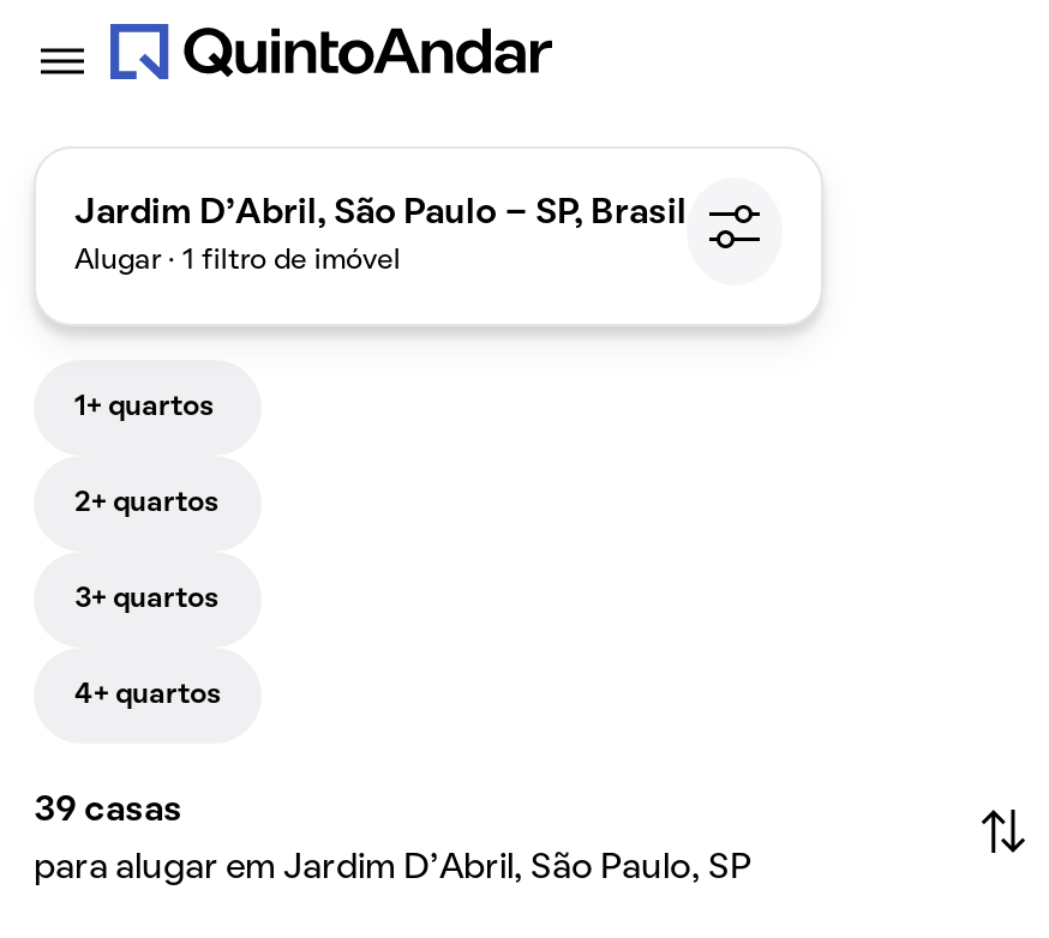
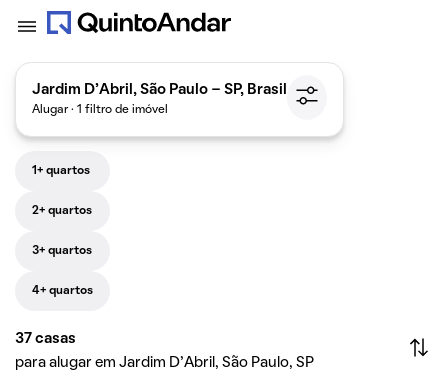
- 39 casas
+ 37 casas
